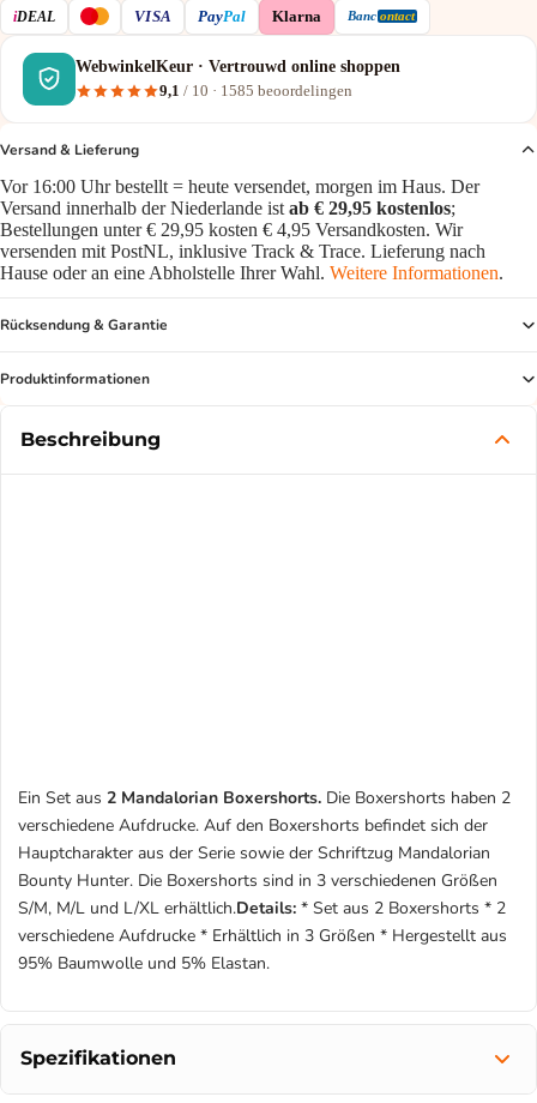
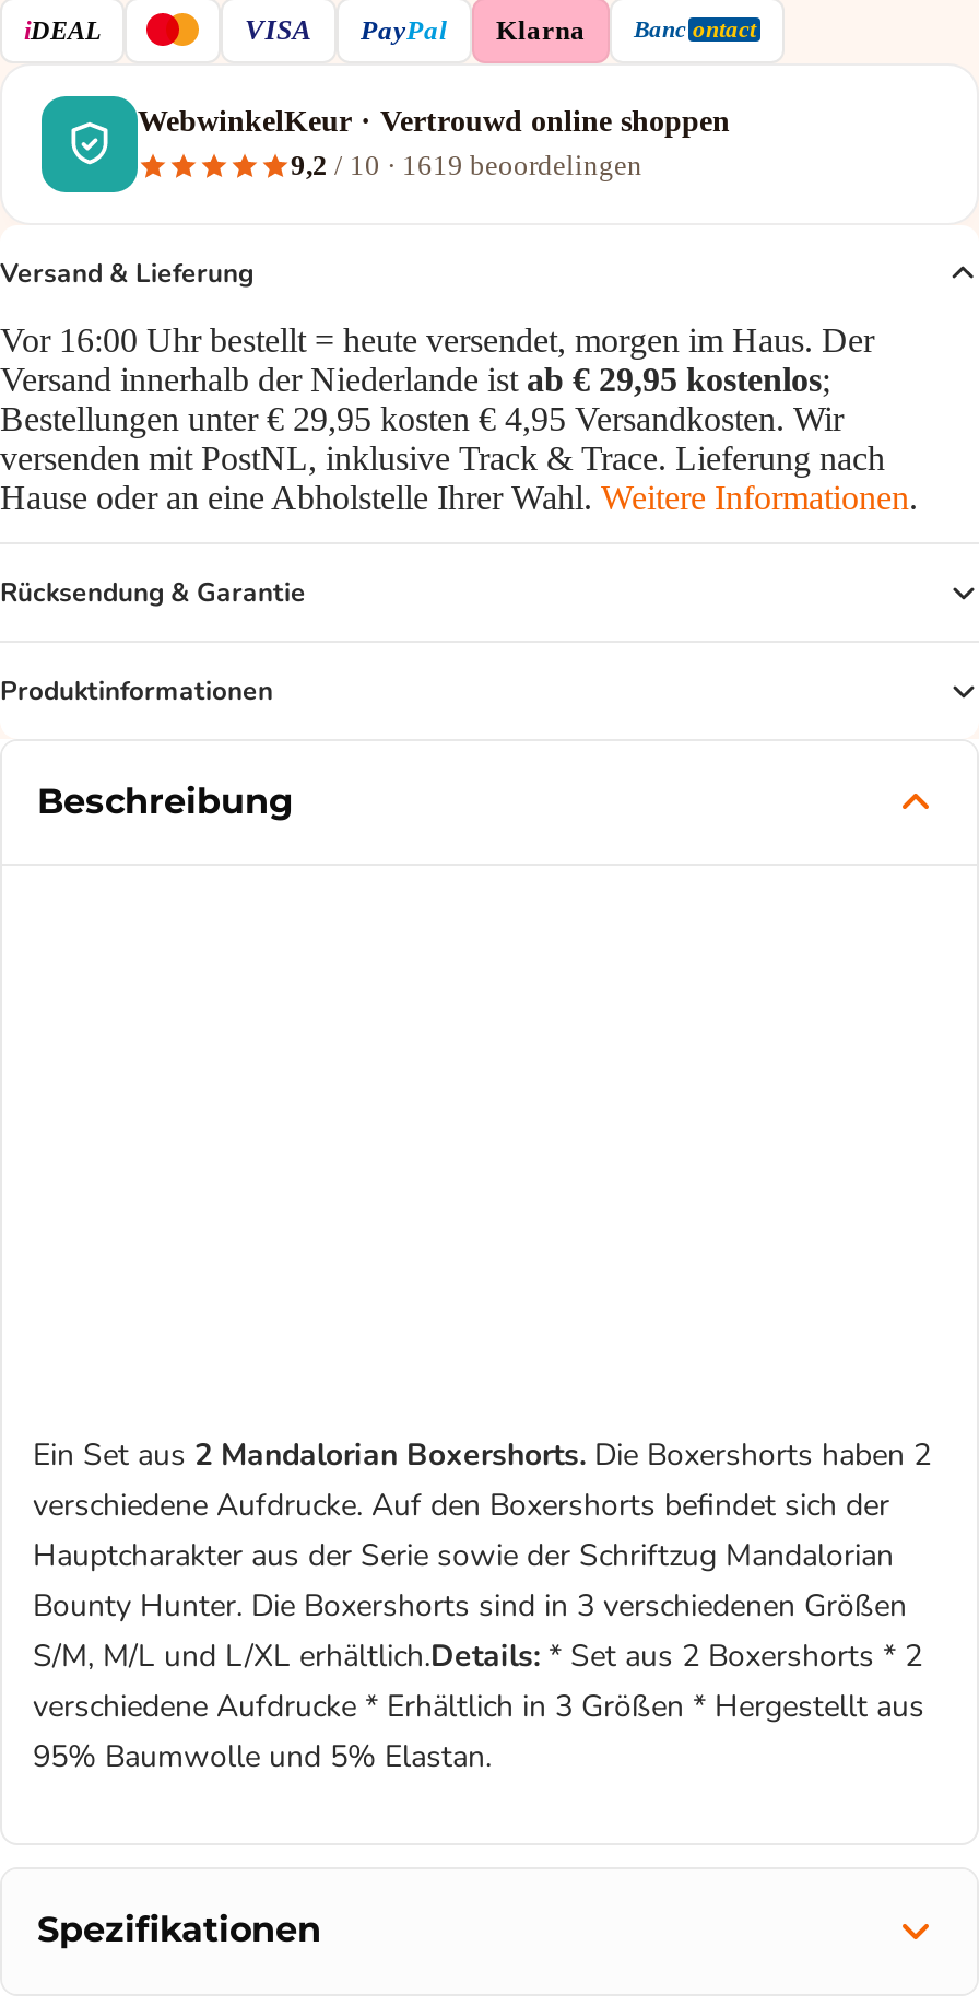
- 9,1 / 10 · 1585 beoordelingen
+ 9,2 / 10 · 1619 beoordelingen
